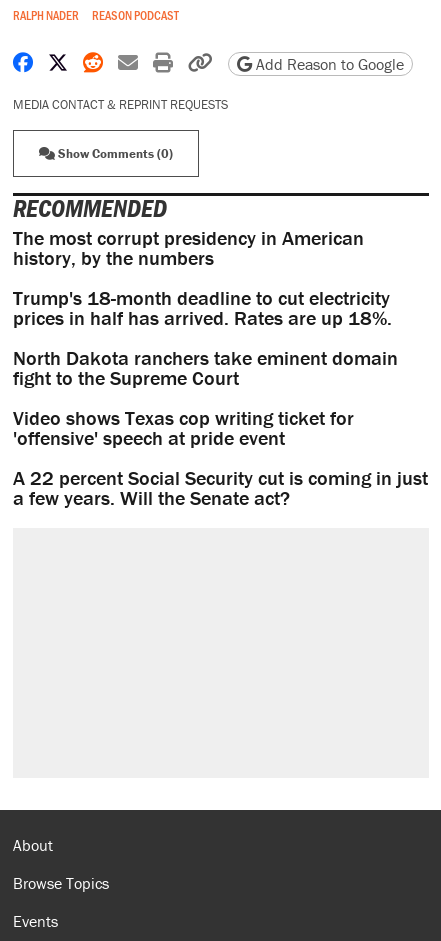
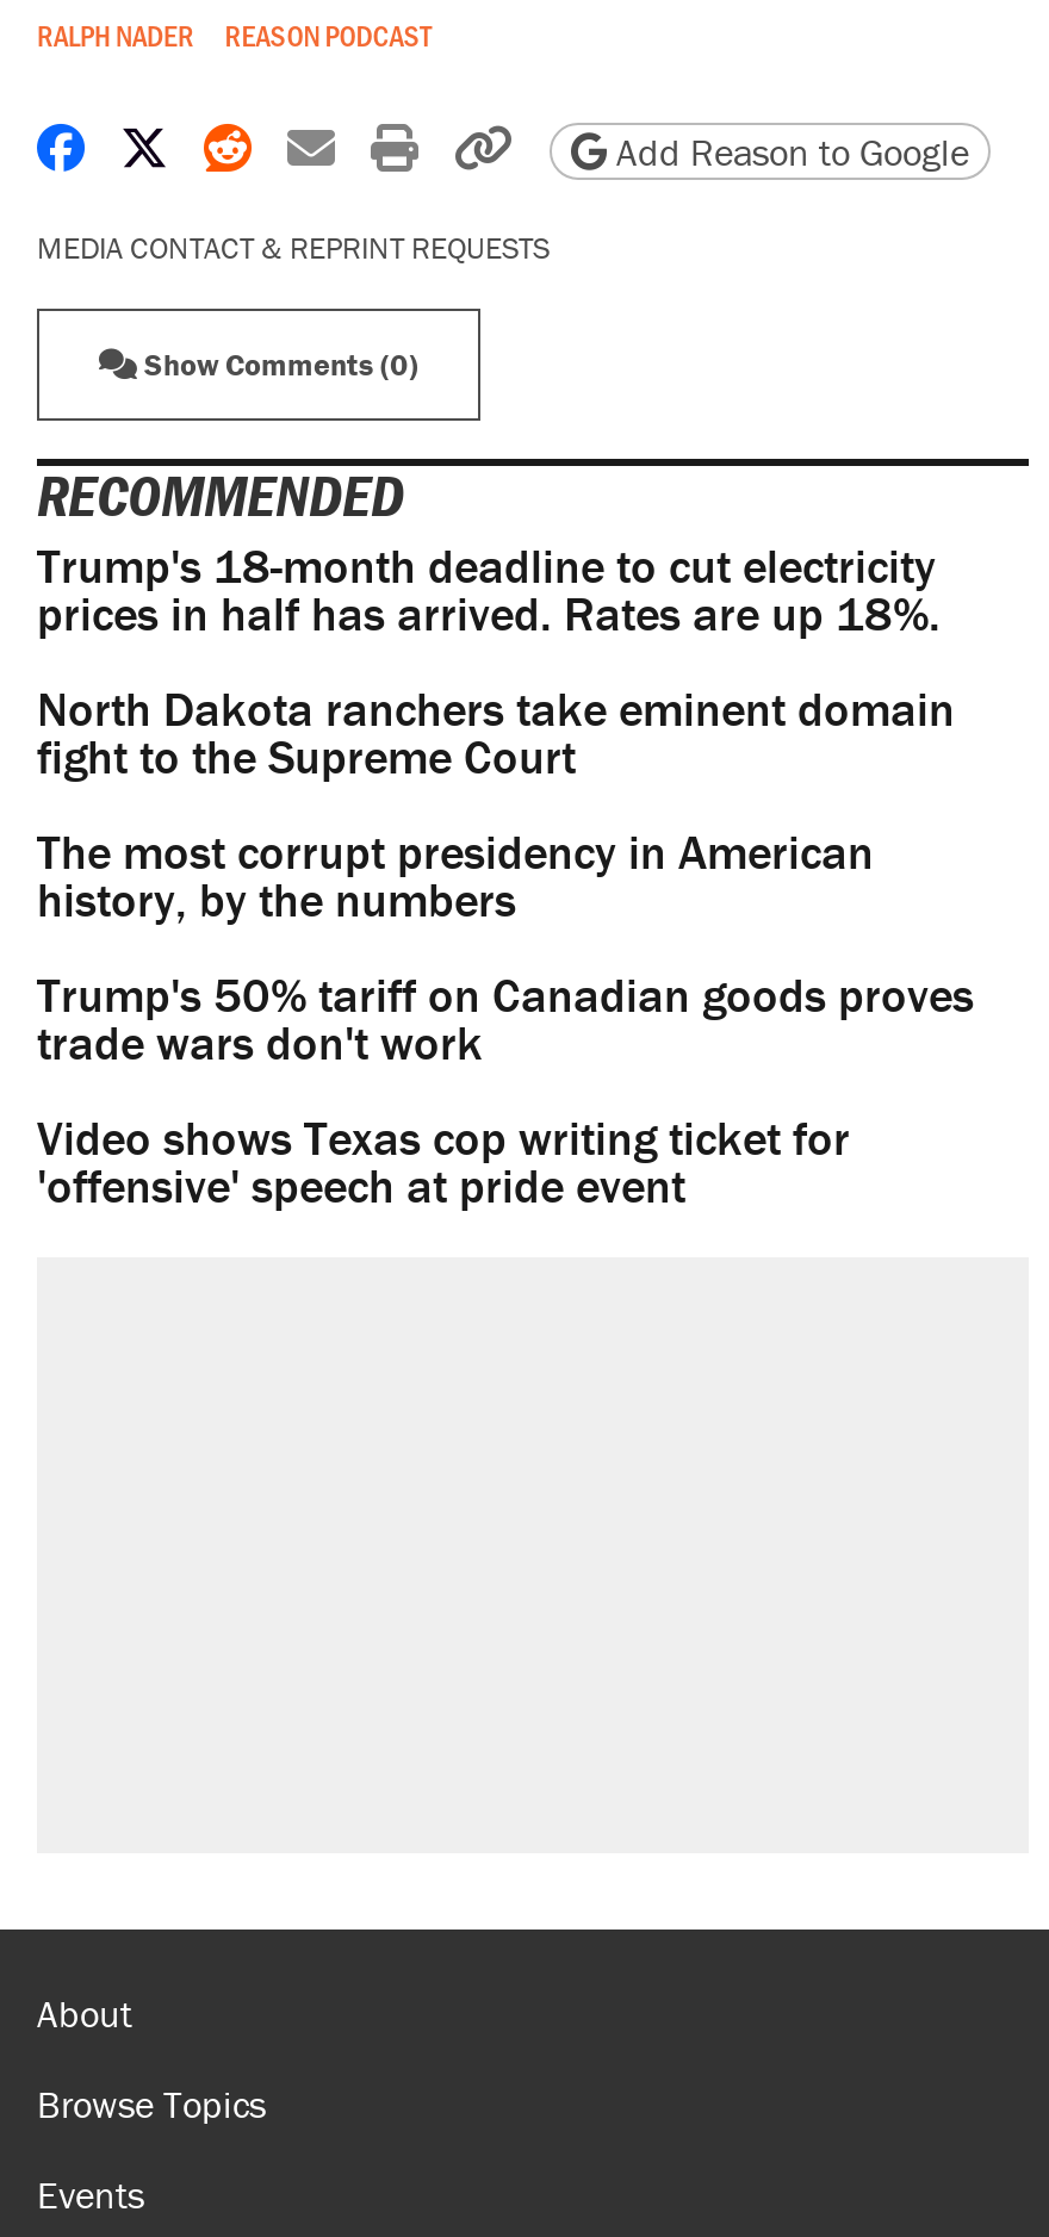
moved down: The most corrupt presidency in American | history, by the numbers

moved up: Trump's 18-month deadline to cut electricity | prices in half has arrived. Rates are up 18%. | North Dakota ranchers take eminent domain | fight to the Supreme Court

+ Trump's 50% tariff on Canadian goods proves
+ trade wars don't work

moved down: Video shows Texas cop writing ticket for | 'offensive' speech at pride event

- A 22 percent Social Security cut is coming in just
- a few years. Will the Senate act?
